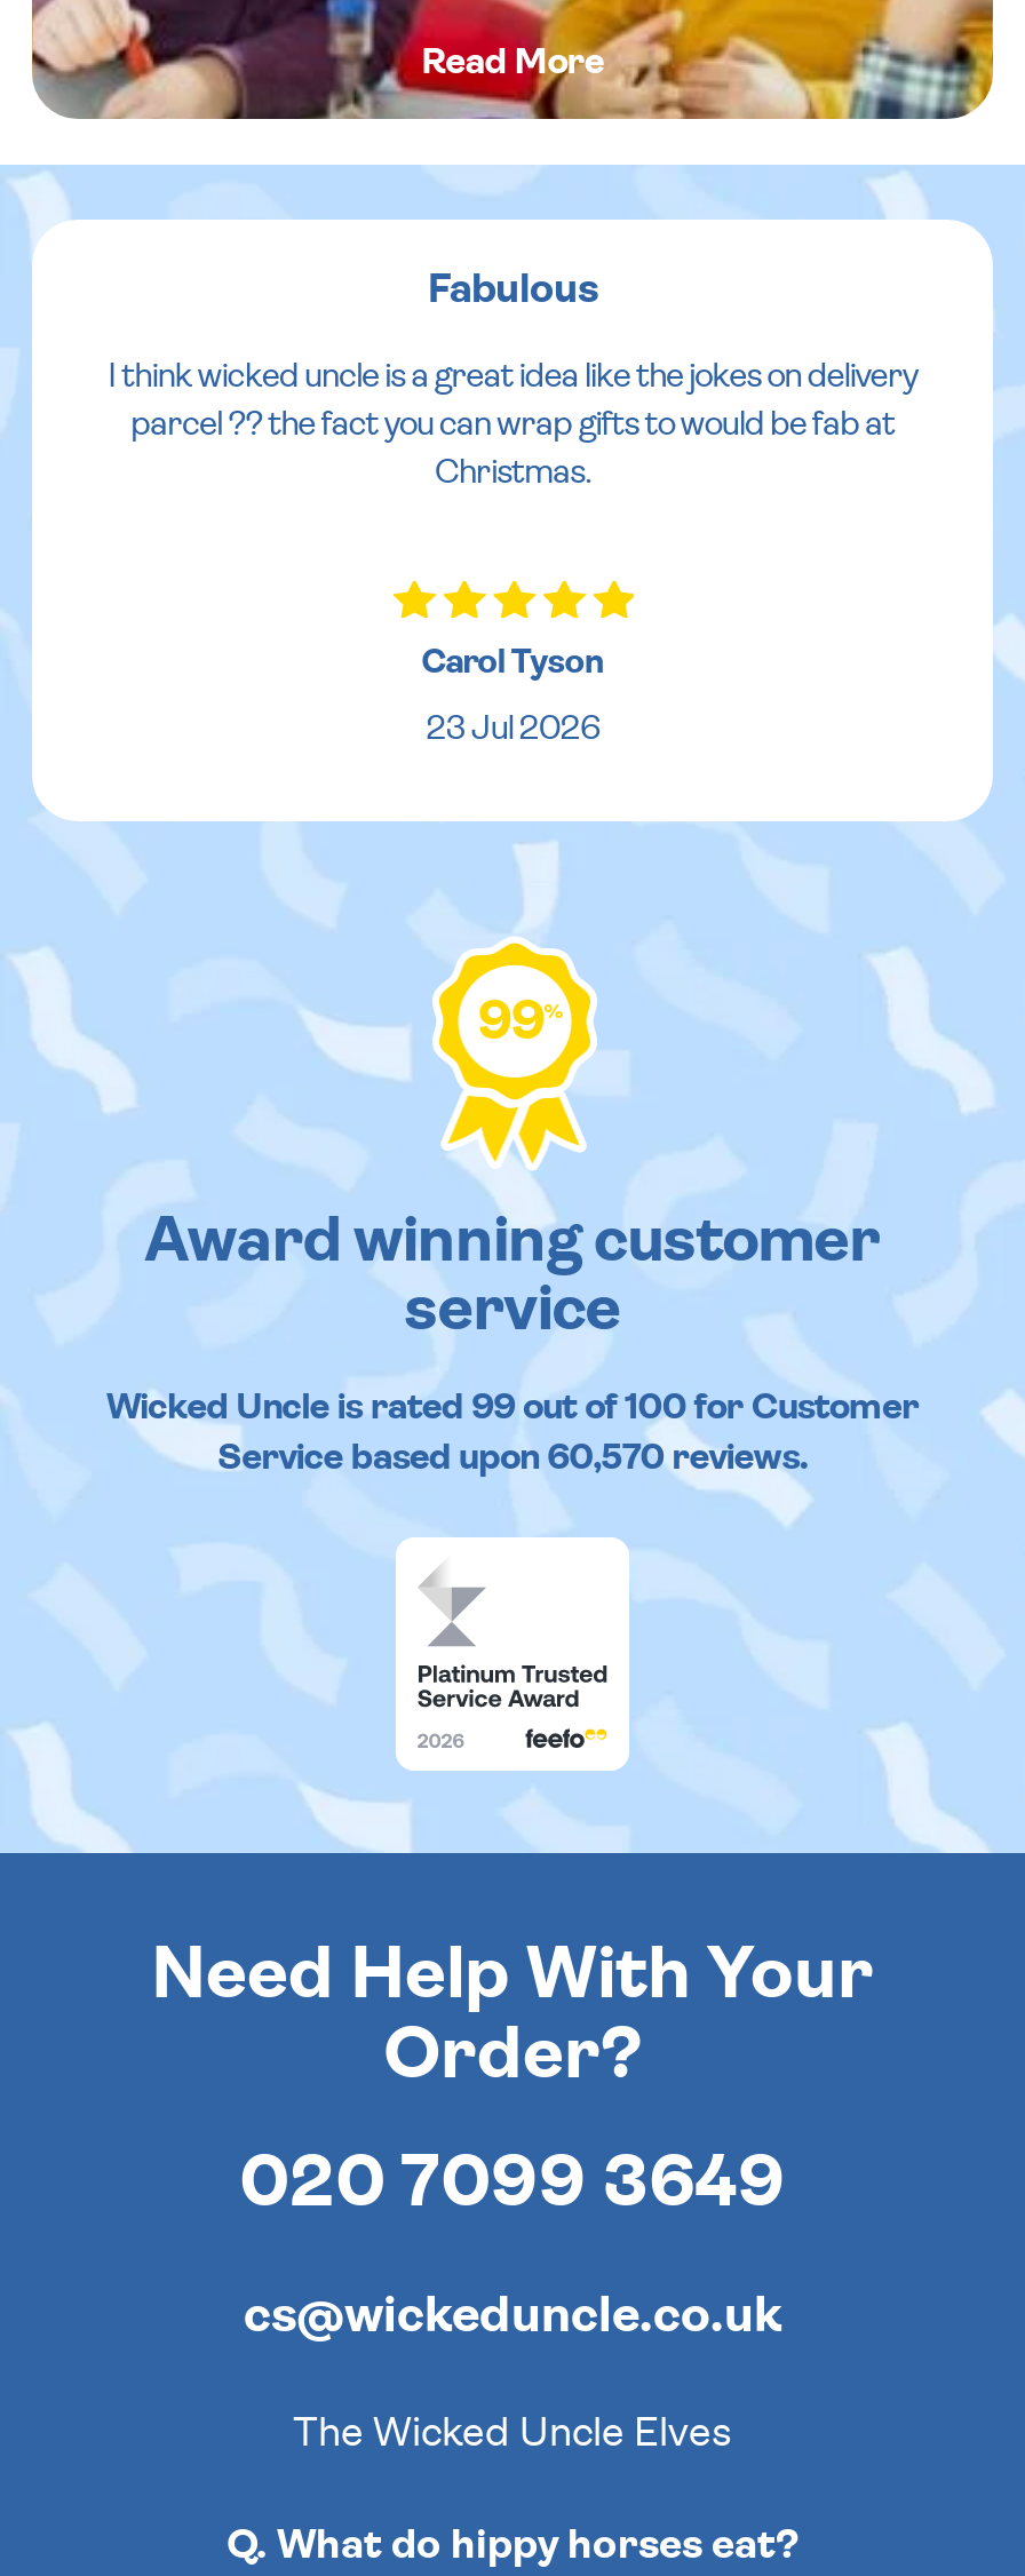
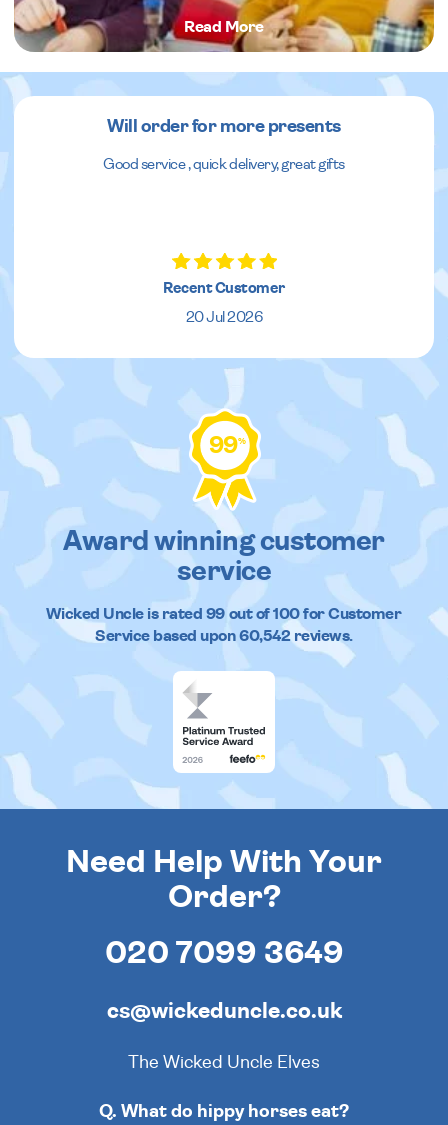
- Fabulous
+ Will order for more presents

- I think wicked uncle is a great idea like the jokes on delivery
- parcel ?? the fact you can wrap gifts to would be fab at
- Christmas.
+ Good service , quick delivery, great gifts

- Carol Tyson
+ Recent Customer

- 23 Jul 2026
+ 20 Jul 2026

- Service based upon 60,570 reviews.
+ Service based upon 60,542 reviews.
